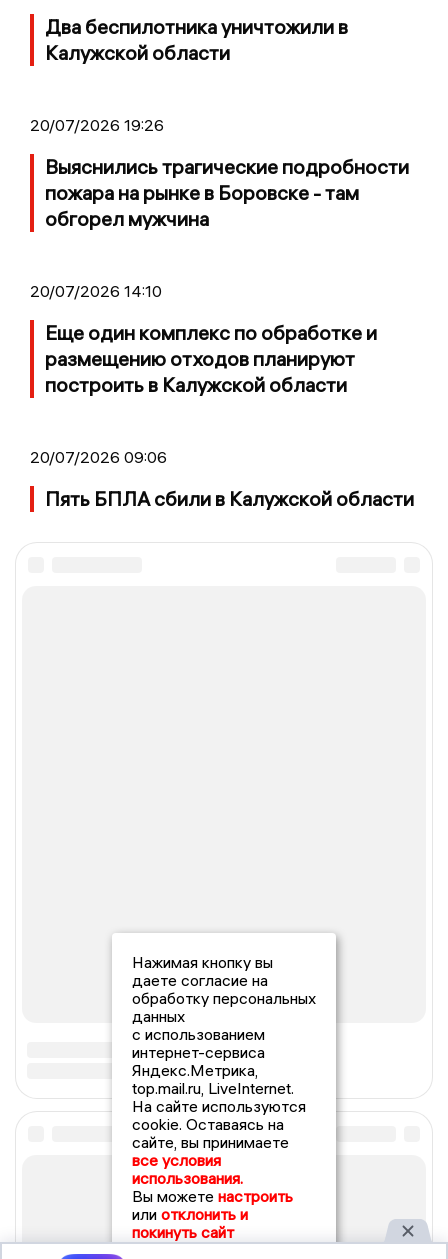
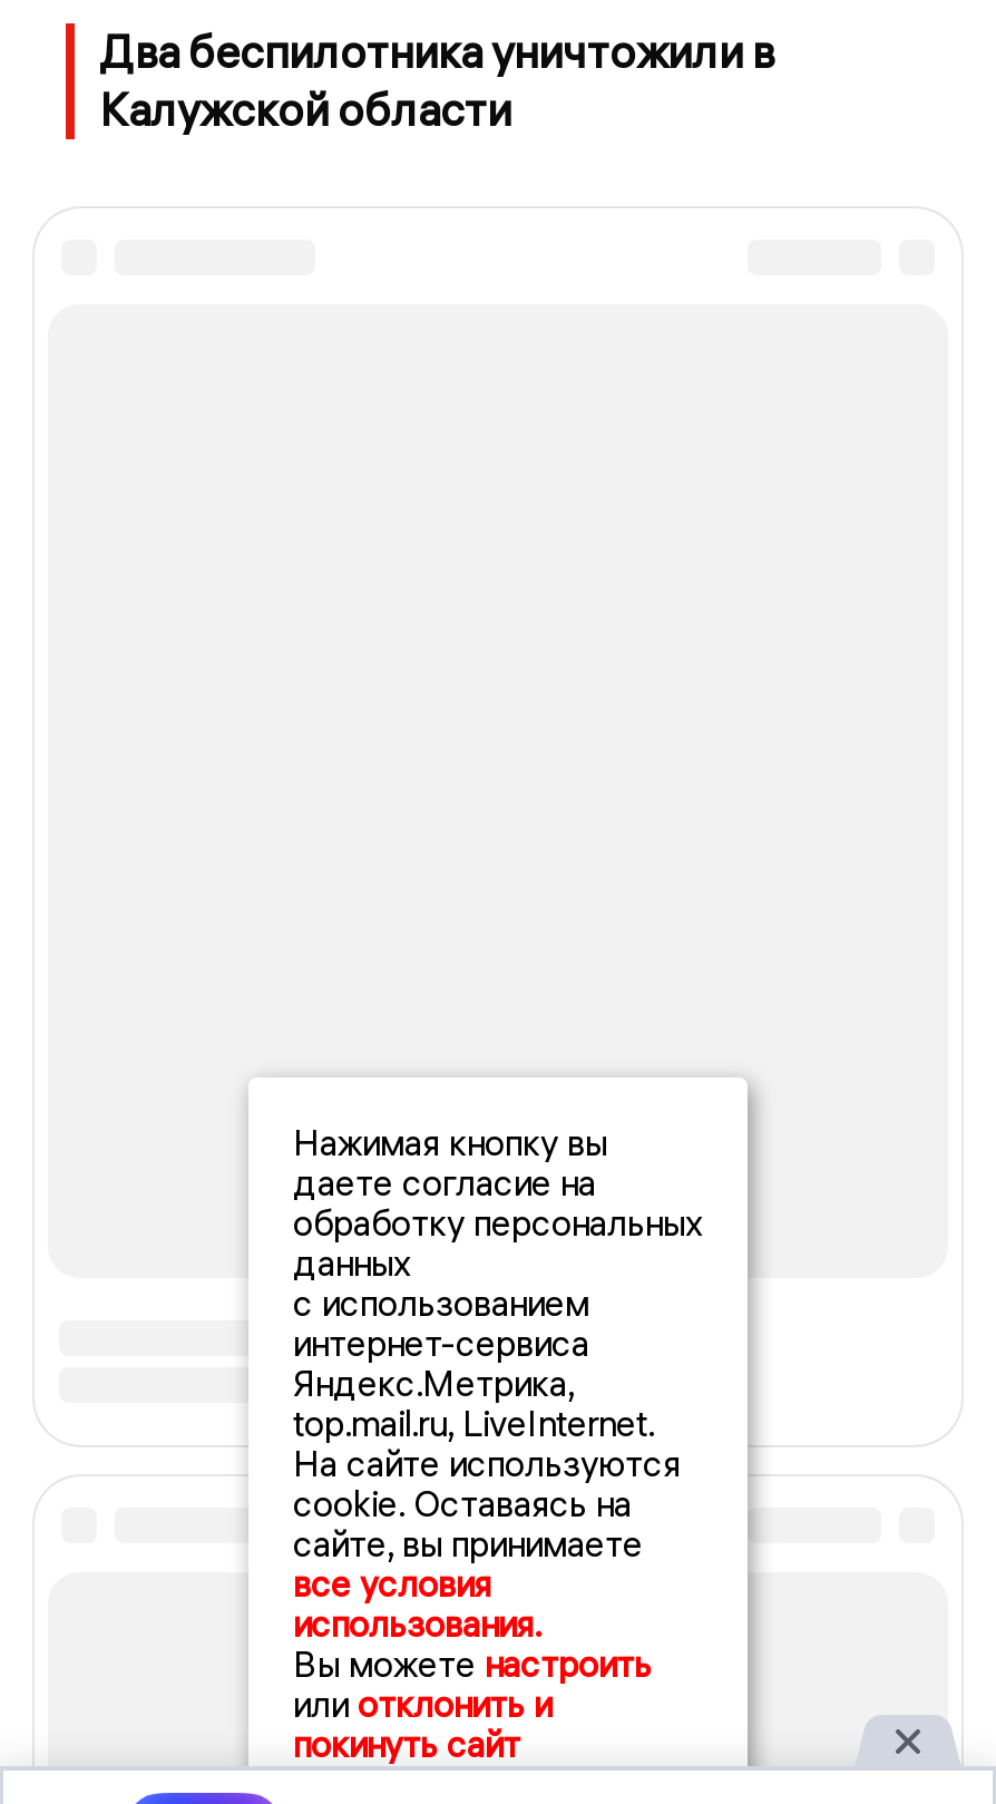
- 20/07/2026 19:26
- Выяснились трагические подробности
- пожара на рынке в Боровске - там
- обгорел мужчина
- 20/07/2026 14:10
- Еще один комплекс по обработке и
- размещению отходов планируют
- построить в Калужской области
- 20/07/2026 09:06
- Пять БПЛА сбили в Калужской области
